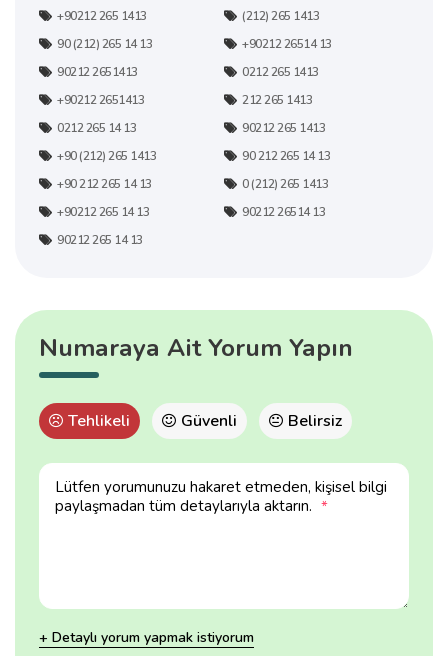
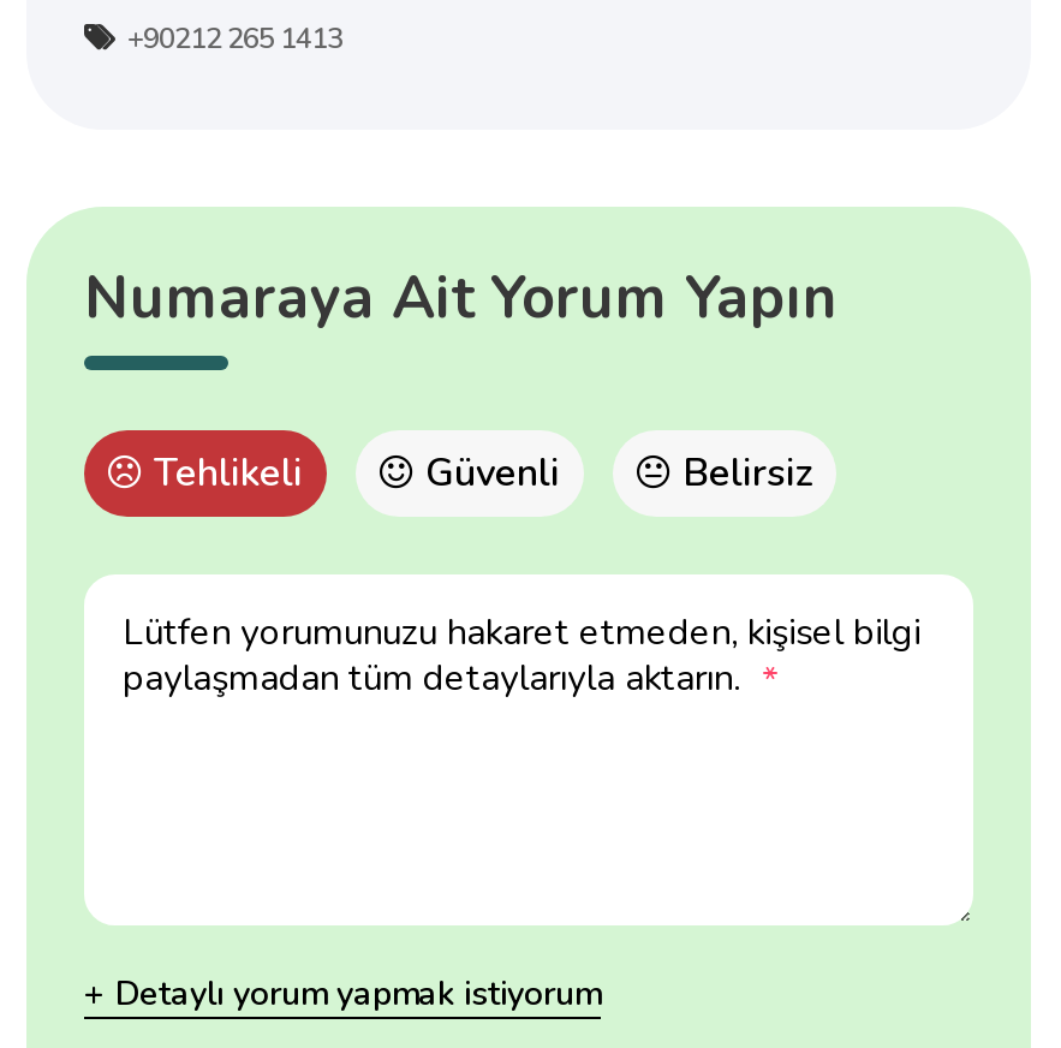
- (212) 265 1413
- 90 (212) 265 14 13
- +90212 26514 13
- 90212 2651413
- 0212 265 1413
- +90212 2651413
- 212 265 1413
- 0212 265 14 13
- 90212 265 1413
- +90 (212) 265 1413
- 90 212 265 14 13
- +90 212 265 14 13
- 0 (212) 265 1413
- +90212 265 14 13
- 90212 26514 13
- 90212 265 14 13
